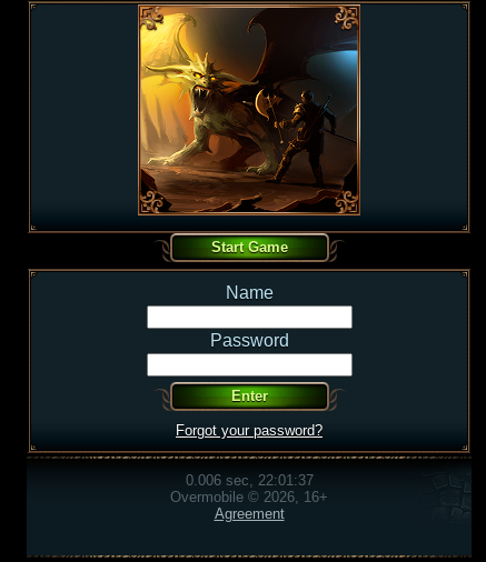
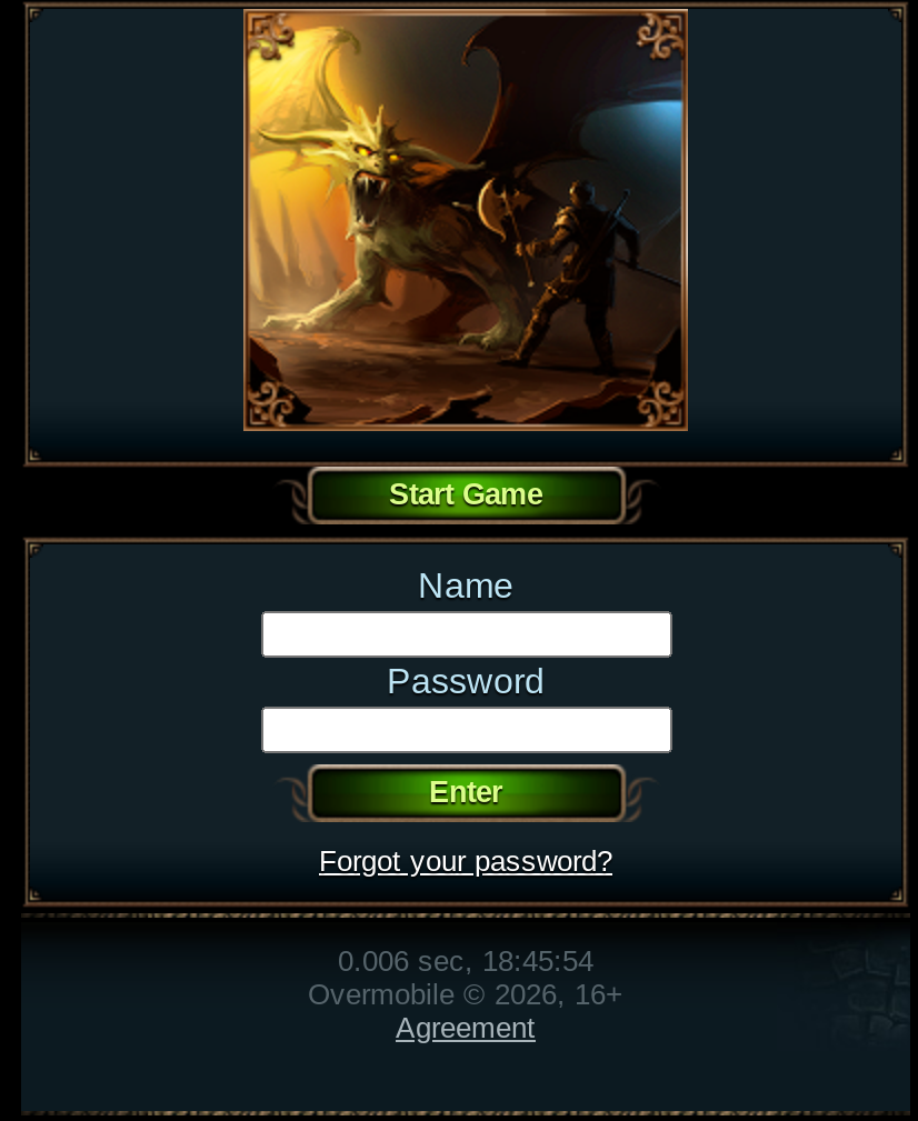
- 0.006 sec, 22:01:37
+ 0.006 sec, 18:45:54
